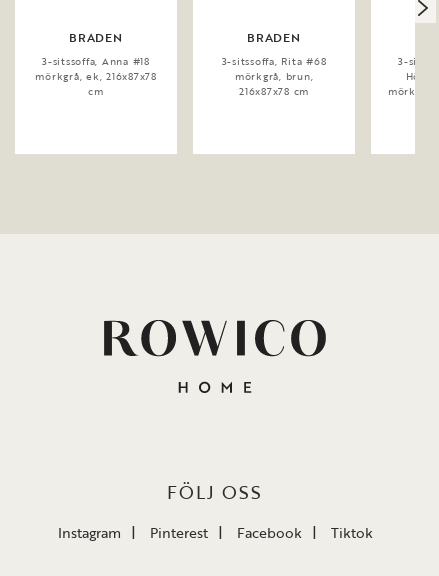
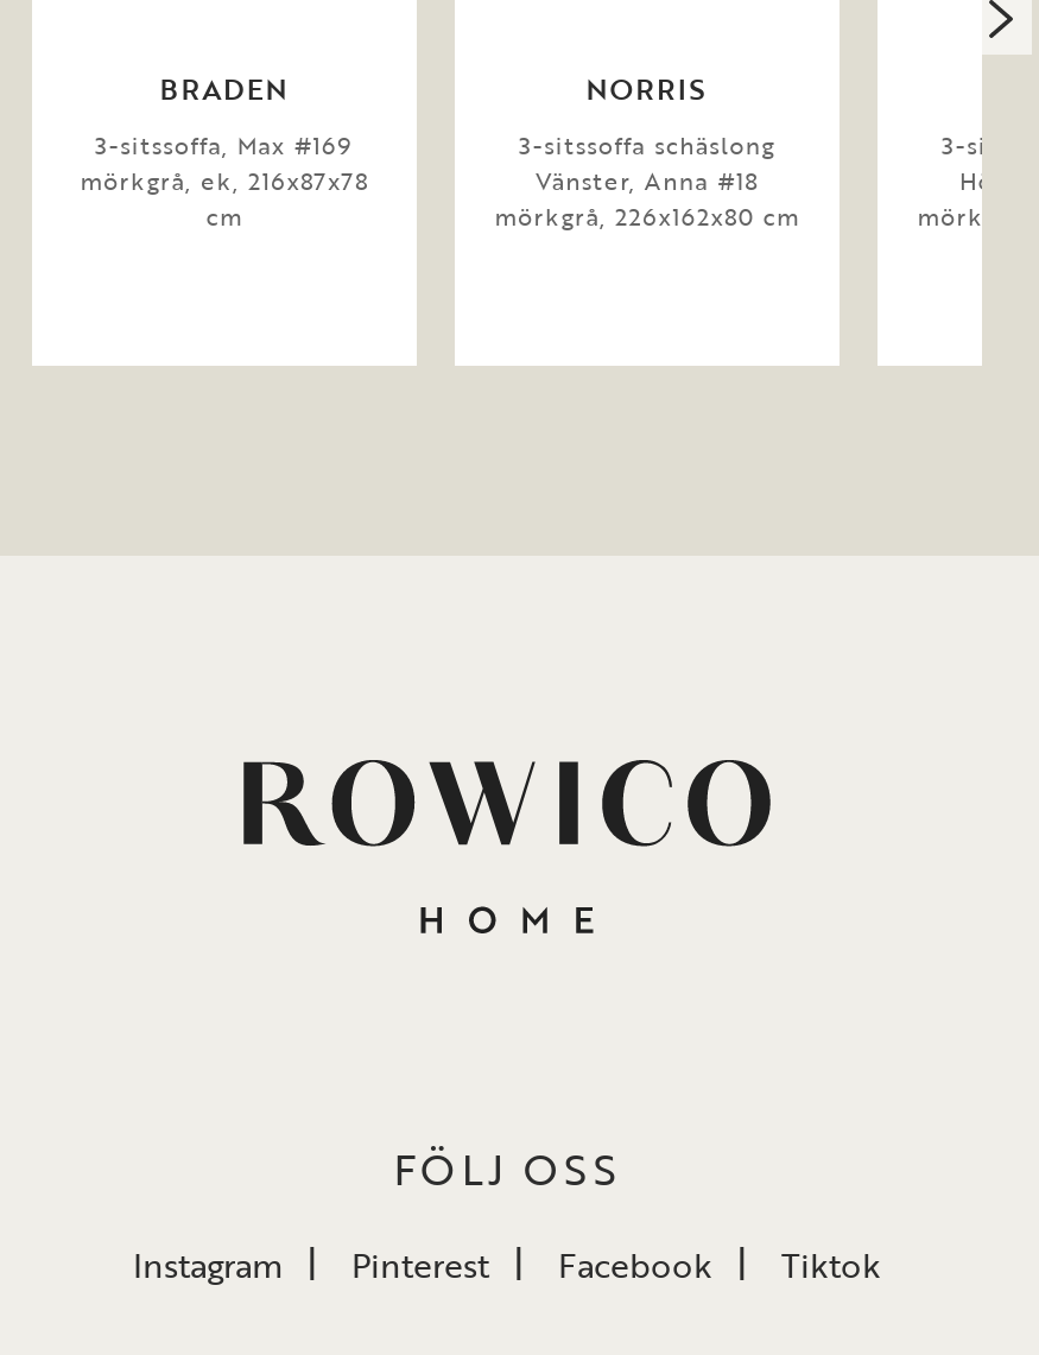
- BRADEN
- 3-sitssoffa, Rita #68
- mörkgrå, brun,
- 216x87x78 cm
+ NORRIS
+ 3-sitssoffa schäslong
+ Vänster, Anna #18
+ mörkgrå, 226x162x80 cm

- 3-sitssoffa, Anna #18
+ 3-sitssoffa, Max #169
